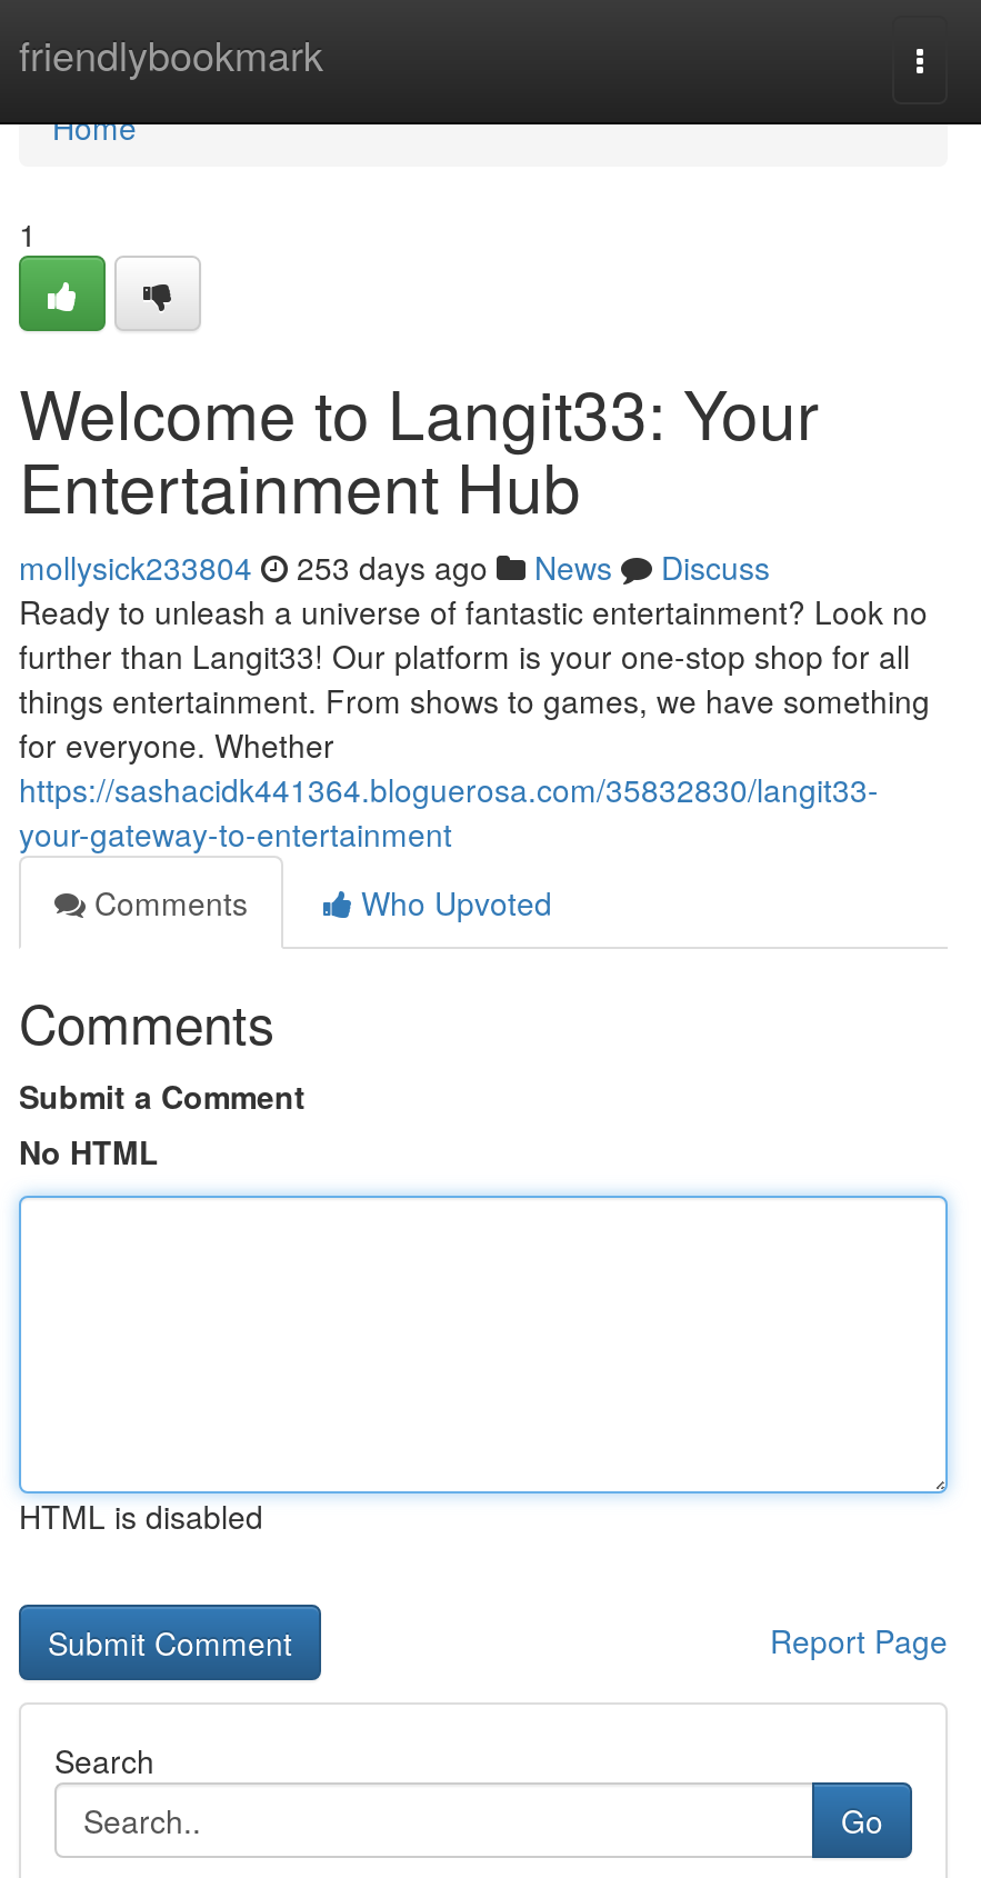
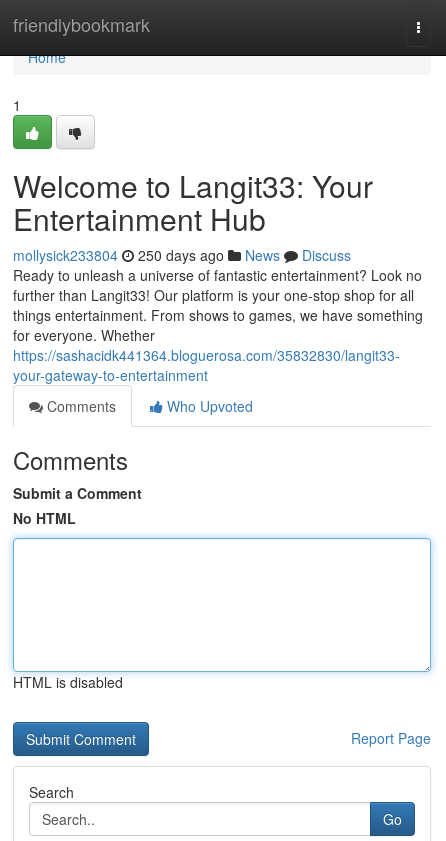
- mollysick233804 253 days ago News Discuss
+ mollysick233804 250 days ago News Discuss
